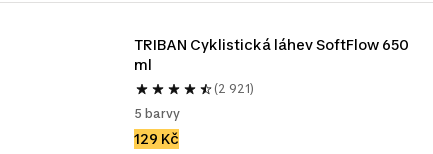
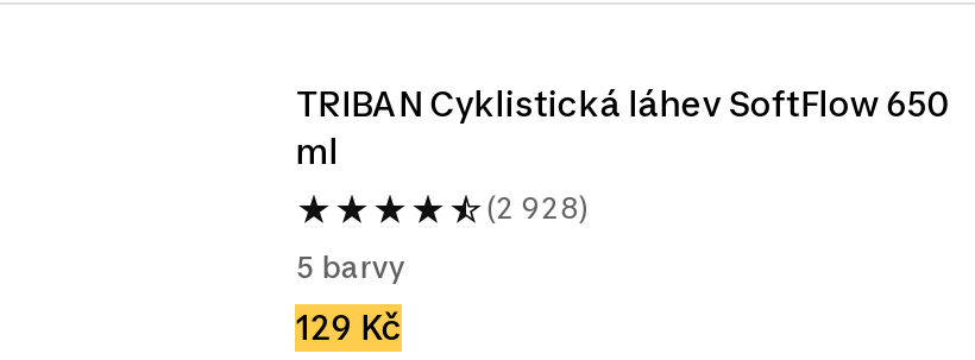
- (2 921)
+ (2 928)
